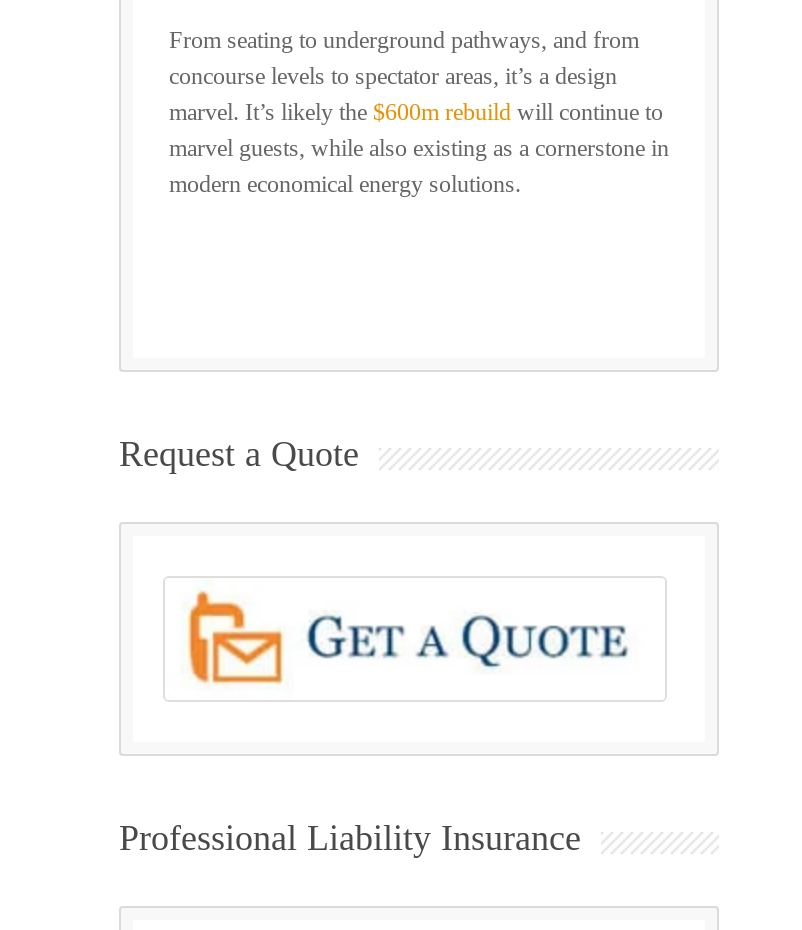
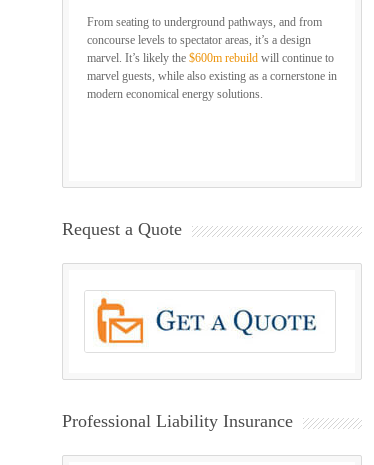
- [image]
+ [image]
